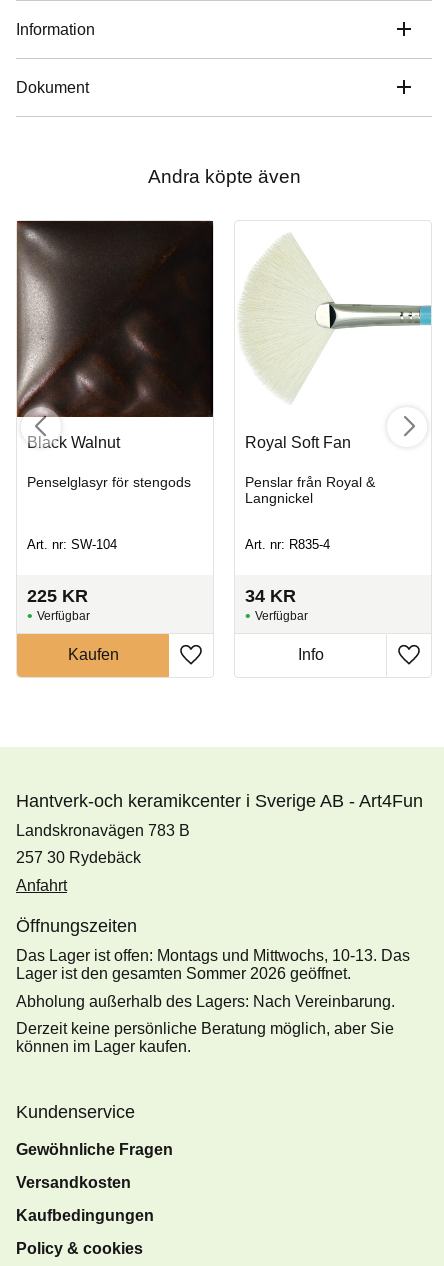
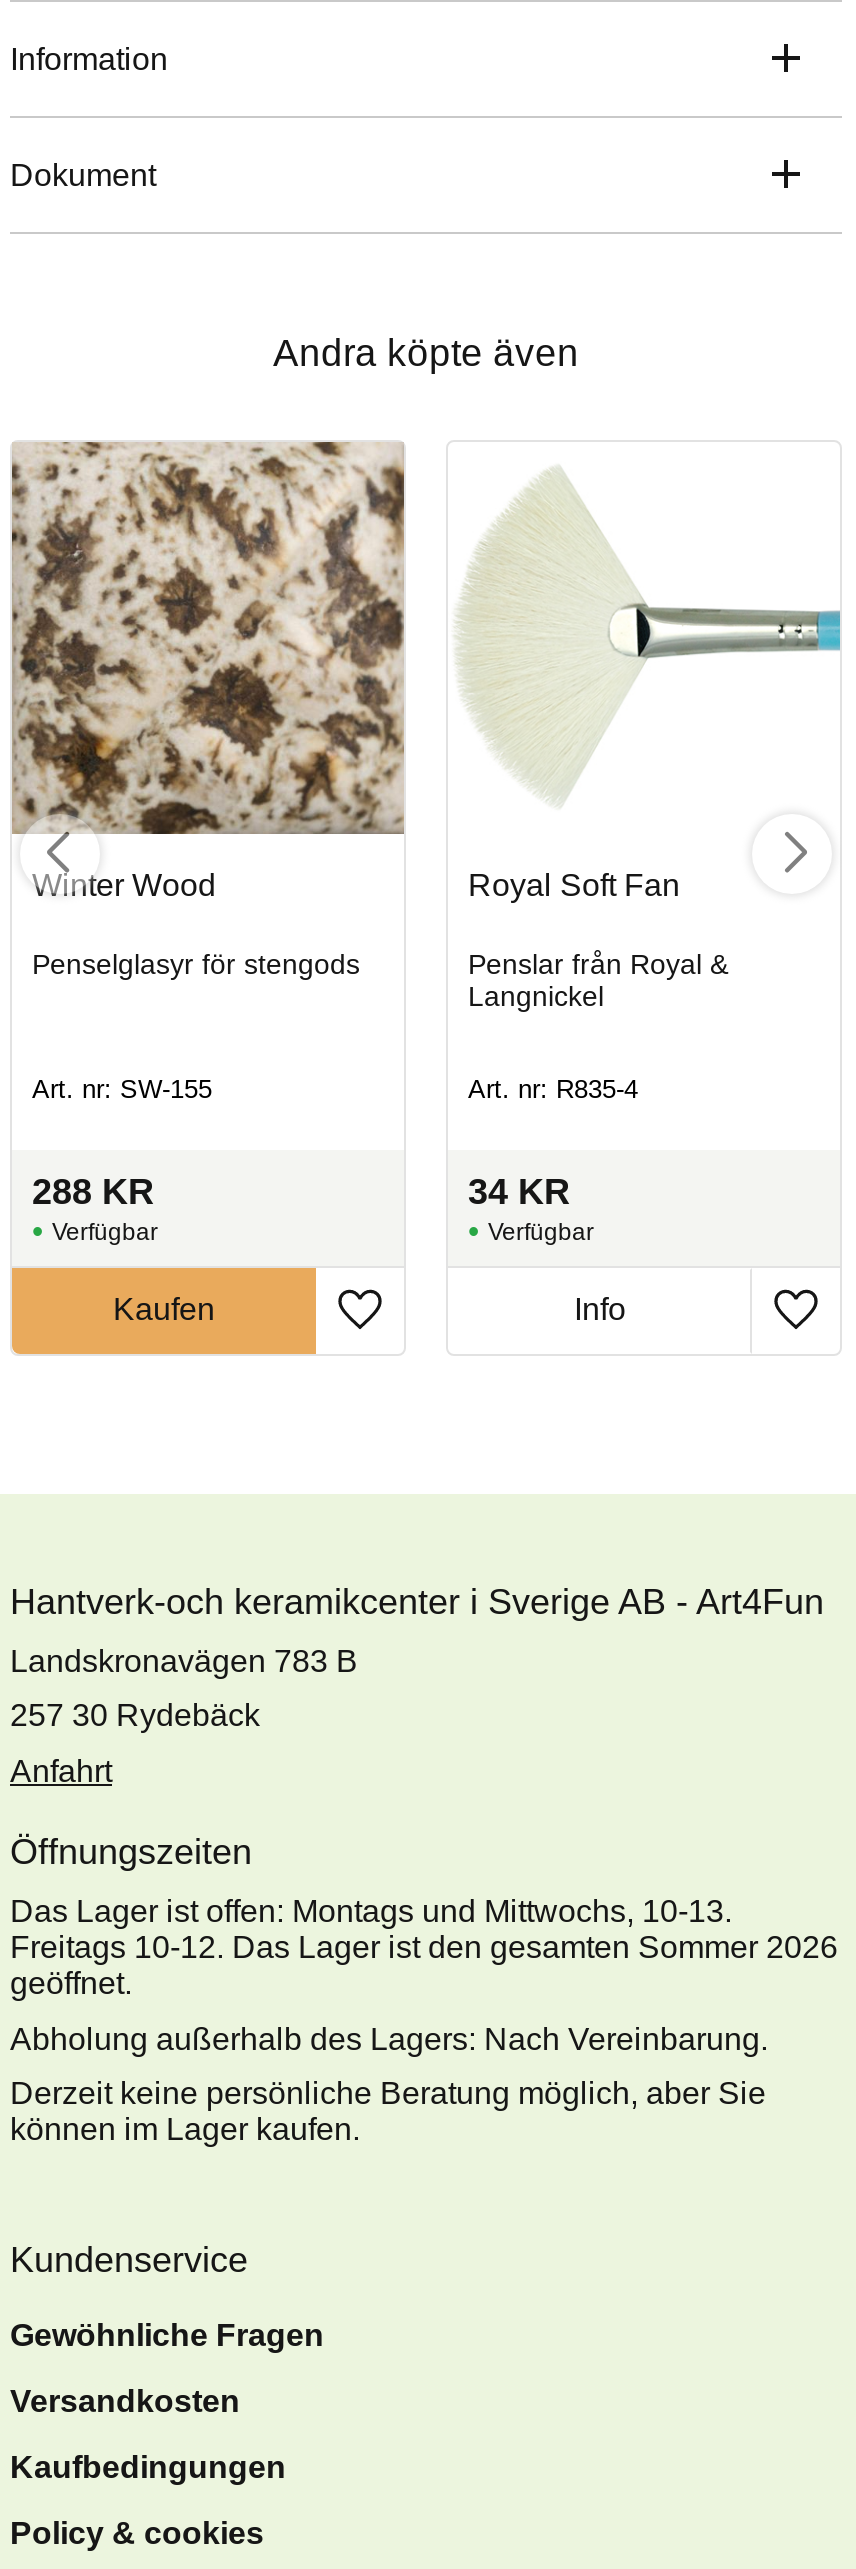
- [image]
- Black Walnut
+ [image]
+ Winter Wood

- Art. nr: SW-104
+ Art. nr: SW-155

- 225 KR
+ 288 KR

- Das Lager ist offen: Montags und Mittwochs, 10-13. Das
- Lager ist den gesamten Sommer 2026 geöffnet.
+ Das Lager ist offen: Montags und Mittwochs, 10-13.
+ Freitags 10-12. Das Lager ist den gesamten Sommer 2026
+ geöffnet.
